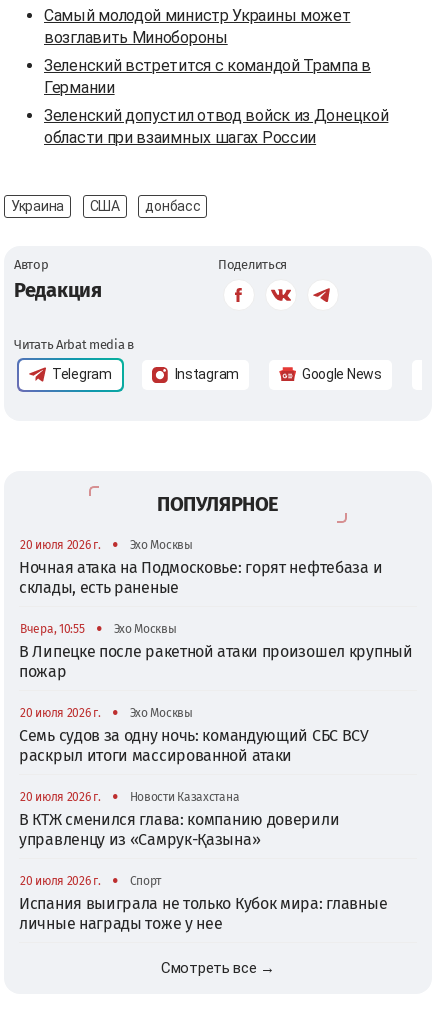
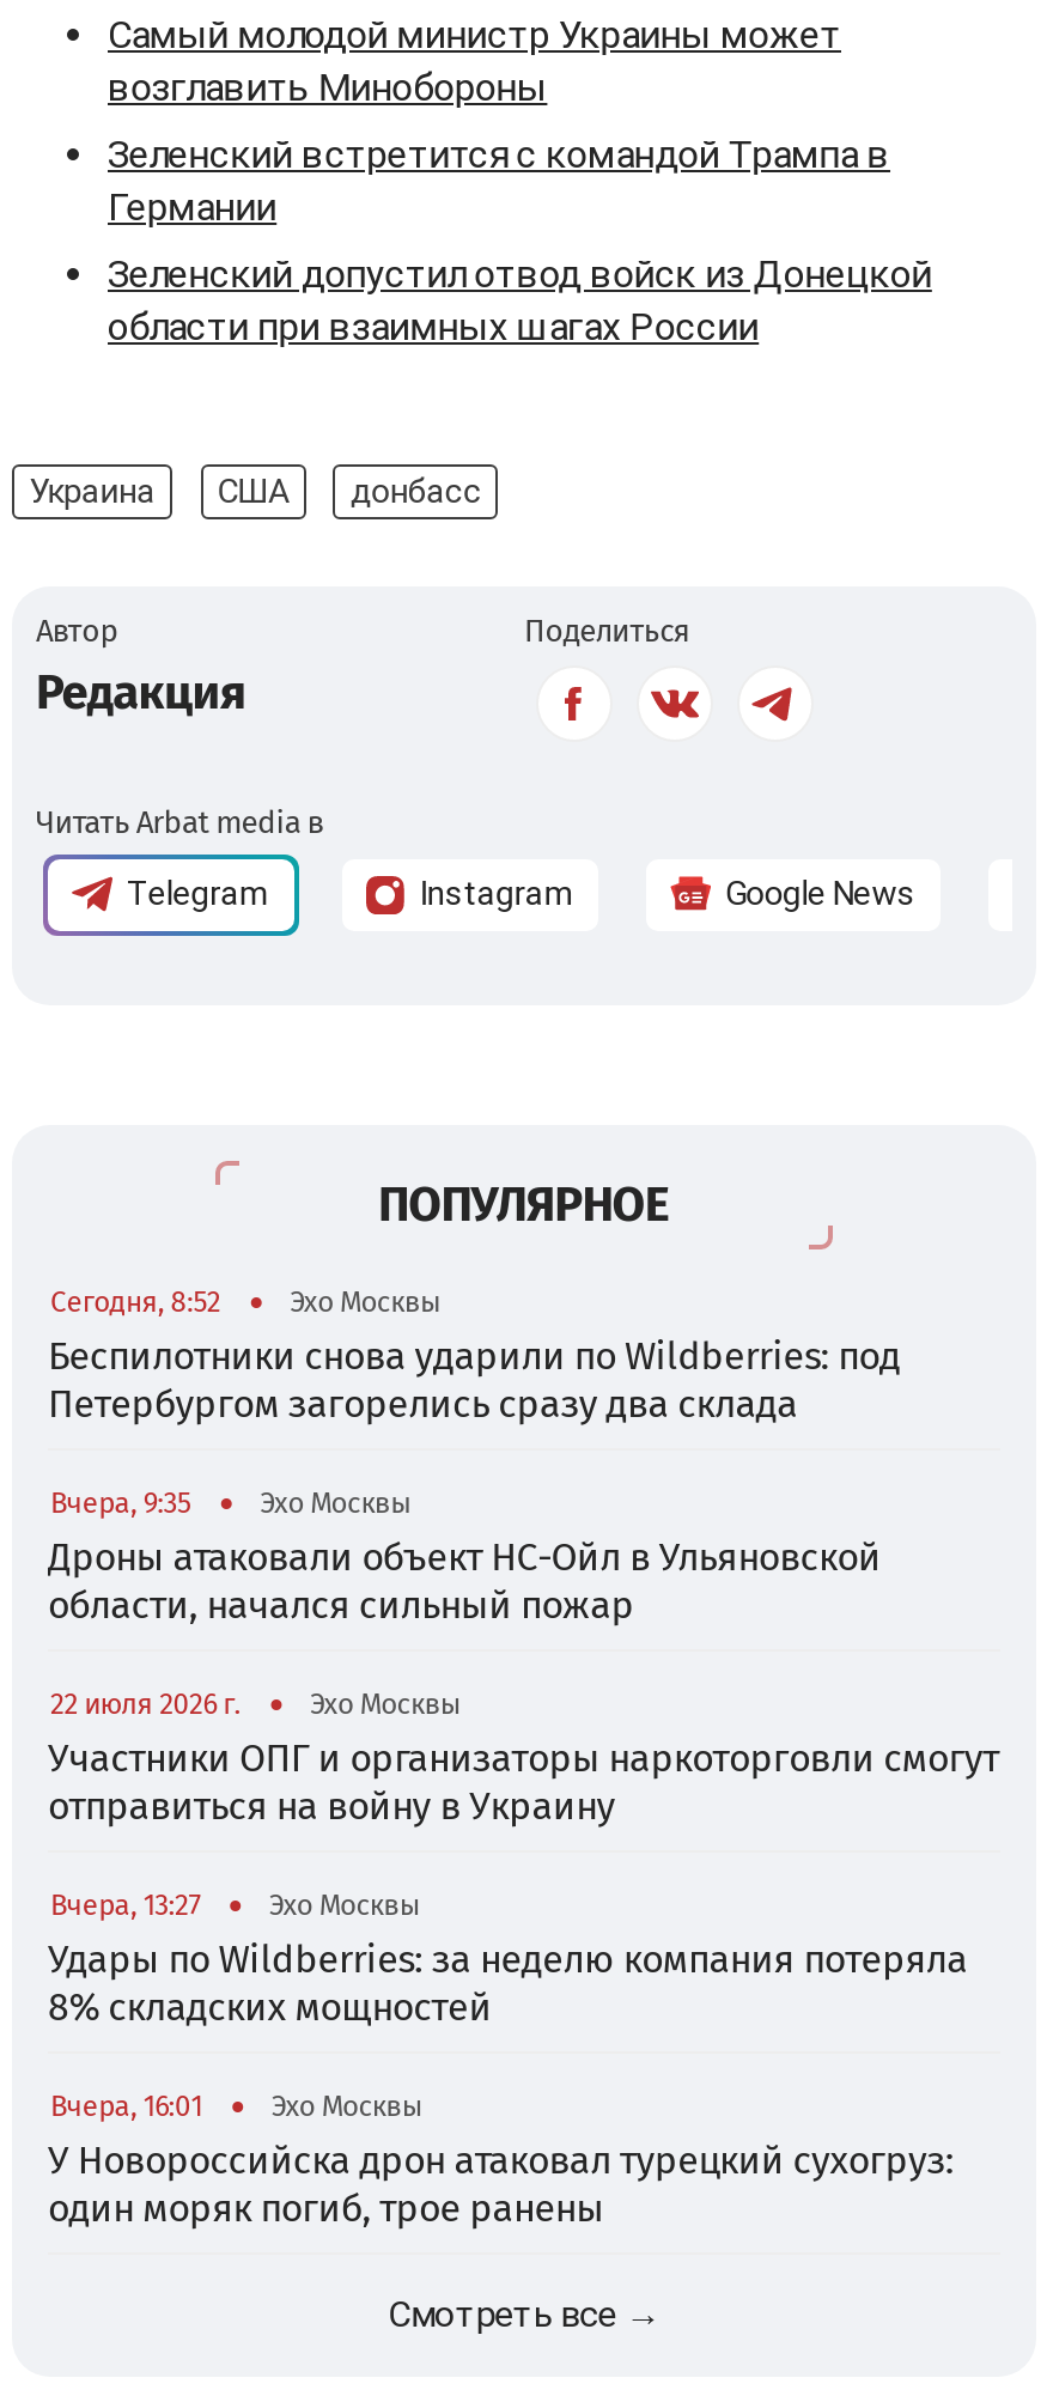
- 20 июля 2026 г.
+ Сегодня, 8:52

- Ночная атака на Подмосковье: горят нефтебаза и
- склады, есть раненые
+ Беспилотники снова ударили по Wildberries: под
+ Петербургом загорелись сразу два склада

- Вчера, 10:55
+ Вчера, 9:35

- В Липецке после ракетной атаки произошел крупный
- пожар
+ Дроны атаковали объект НС-Ойл в Ульяновской
+ области, начался сильный пожар

- 20 июля 2026 г.
+ 22 июля 2026 г.

- Семь судов за одну ночь: командующий СБС ВСУ
- раскрыл итоги массированной атаки
+ Участники ОПГ и организаторы наркоторговли смогут
+ отправиться на войну в Украину

- Новости Казахстана
- В КТЖ сменился глава: компанию доверили
- управленцу из «Самрук-Қазына»
+ Эхо Москвы
+ Удары по Wildberries: за неделю компания потеряла
+ 8% складских мощностей

- 20 июля 2026 г.
+ Вчера, 13:27

- Спорт
- Испания выиграла не только Кубок мира: главные
- личные награды тоже у нее
+ Эхо Москвы
+ У Новороссийска дрон атаковал турецкий сухогруз:
+ один моряк погиб, трое ранены

- 20 июля 2026 г.
+ Вчера, 16:01
